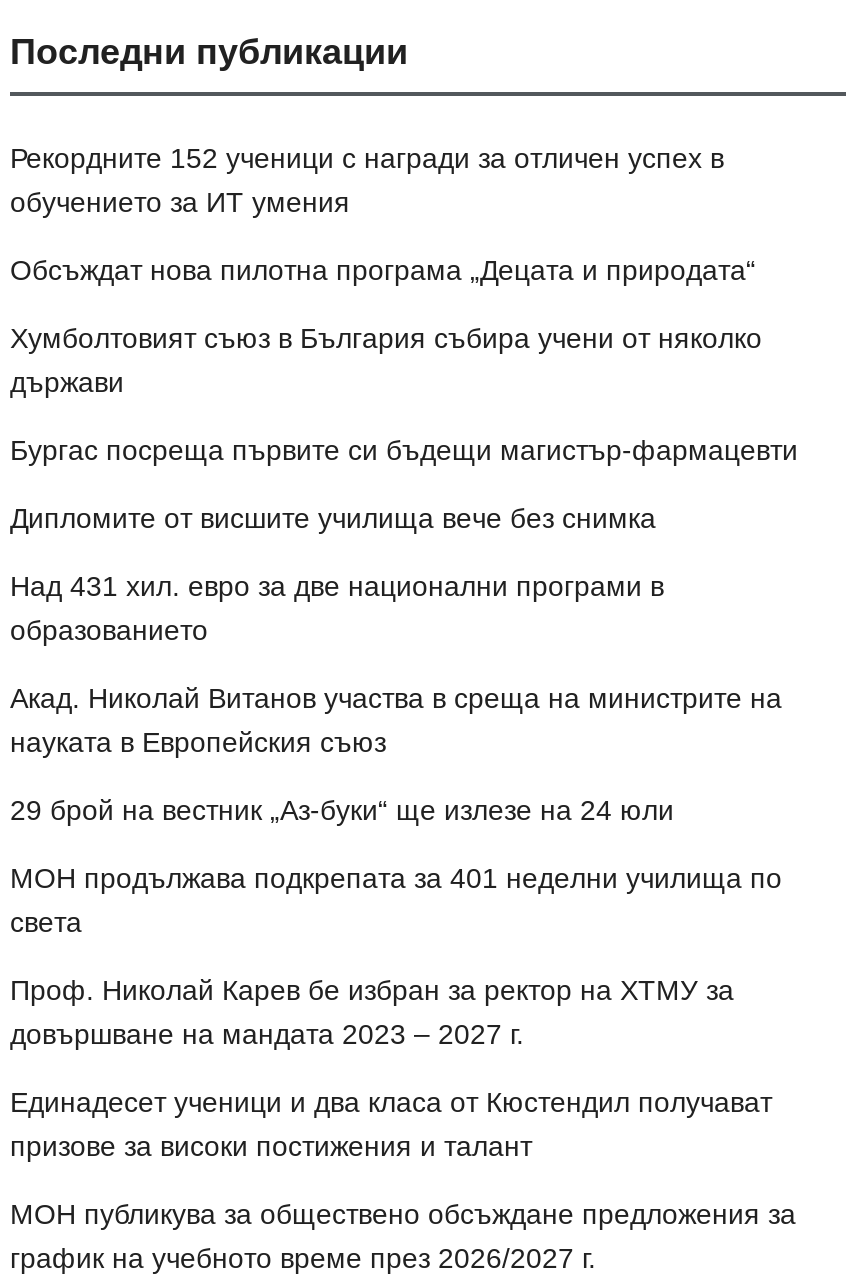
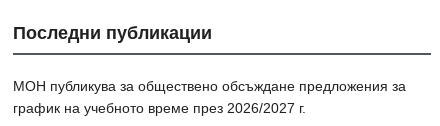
- Рекордните 152 ученици с награди за отличен успех в
- обучението за ИТ умения
- Обсъждат нова пилотна програма „Децата и природата“
- Хумболтовият съюз в България събира учени от няколко
- държави
- Бургас посреща първите си бъдещи магистър-фармацевти
- Дипломите от висшите училища вече без снимка
- Над 431 хил. евро за две национални програми в
- образованието
- Акад. Николай Витанов участва в среща на министрите на
- науката в Европейския съюз
- 29 брой на вестник „Аз-буки“ ще излезе на 24 юли
- МОН продължава подкрепата за 401 неделни училища по
- света
- Проф. Николай Карев бе избран за ректор на ХТМУ за
- довършване на мандата 2023 – 2027 г.
- Единадесет ученици и два класа от Кюстендил получават
- призове за високи постижения и талант
